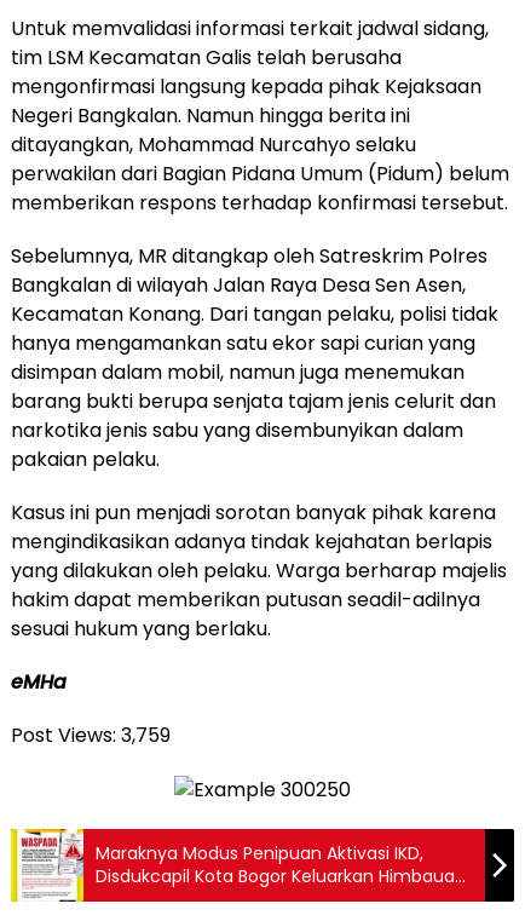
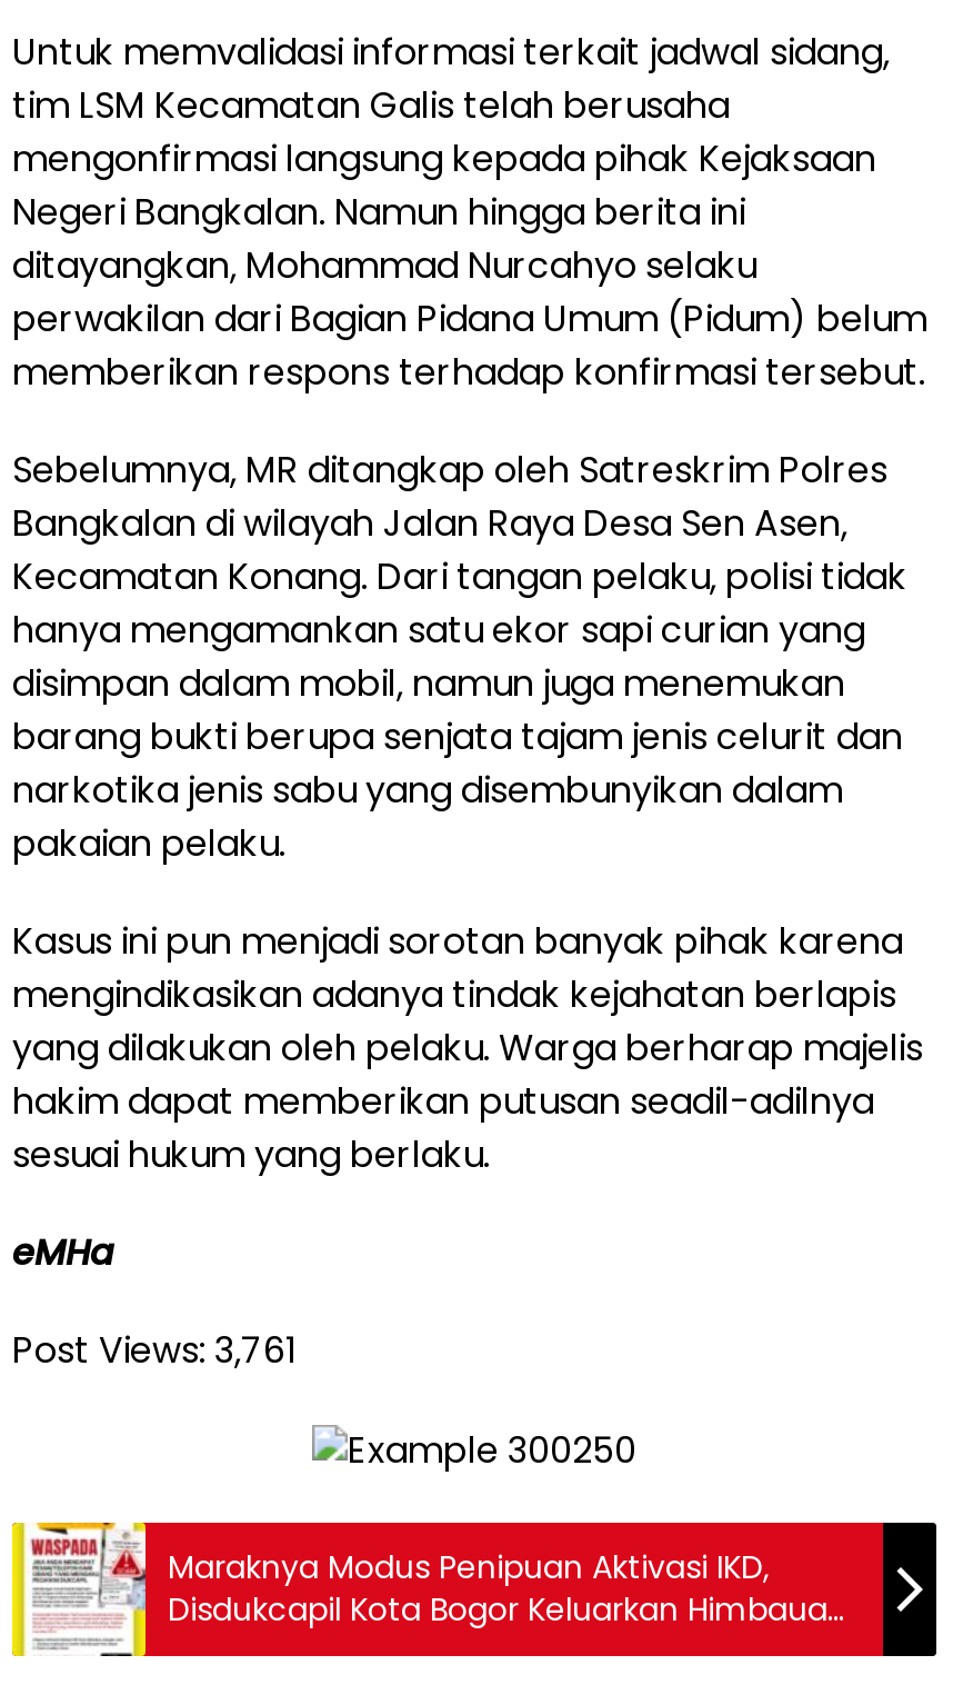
- Post Views: 3,759
+ Post Views: 3,761
